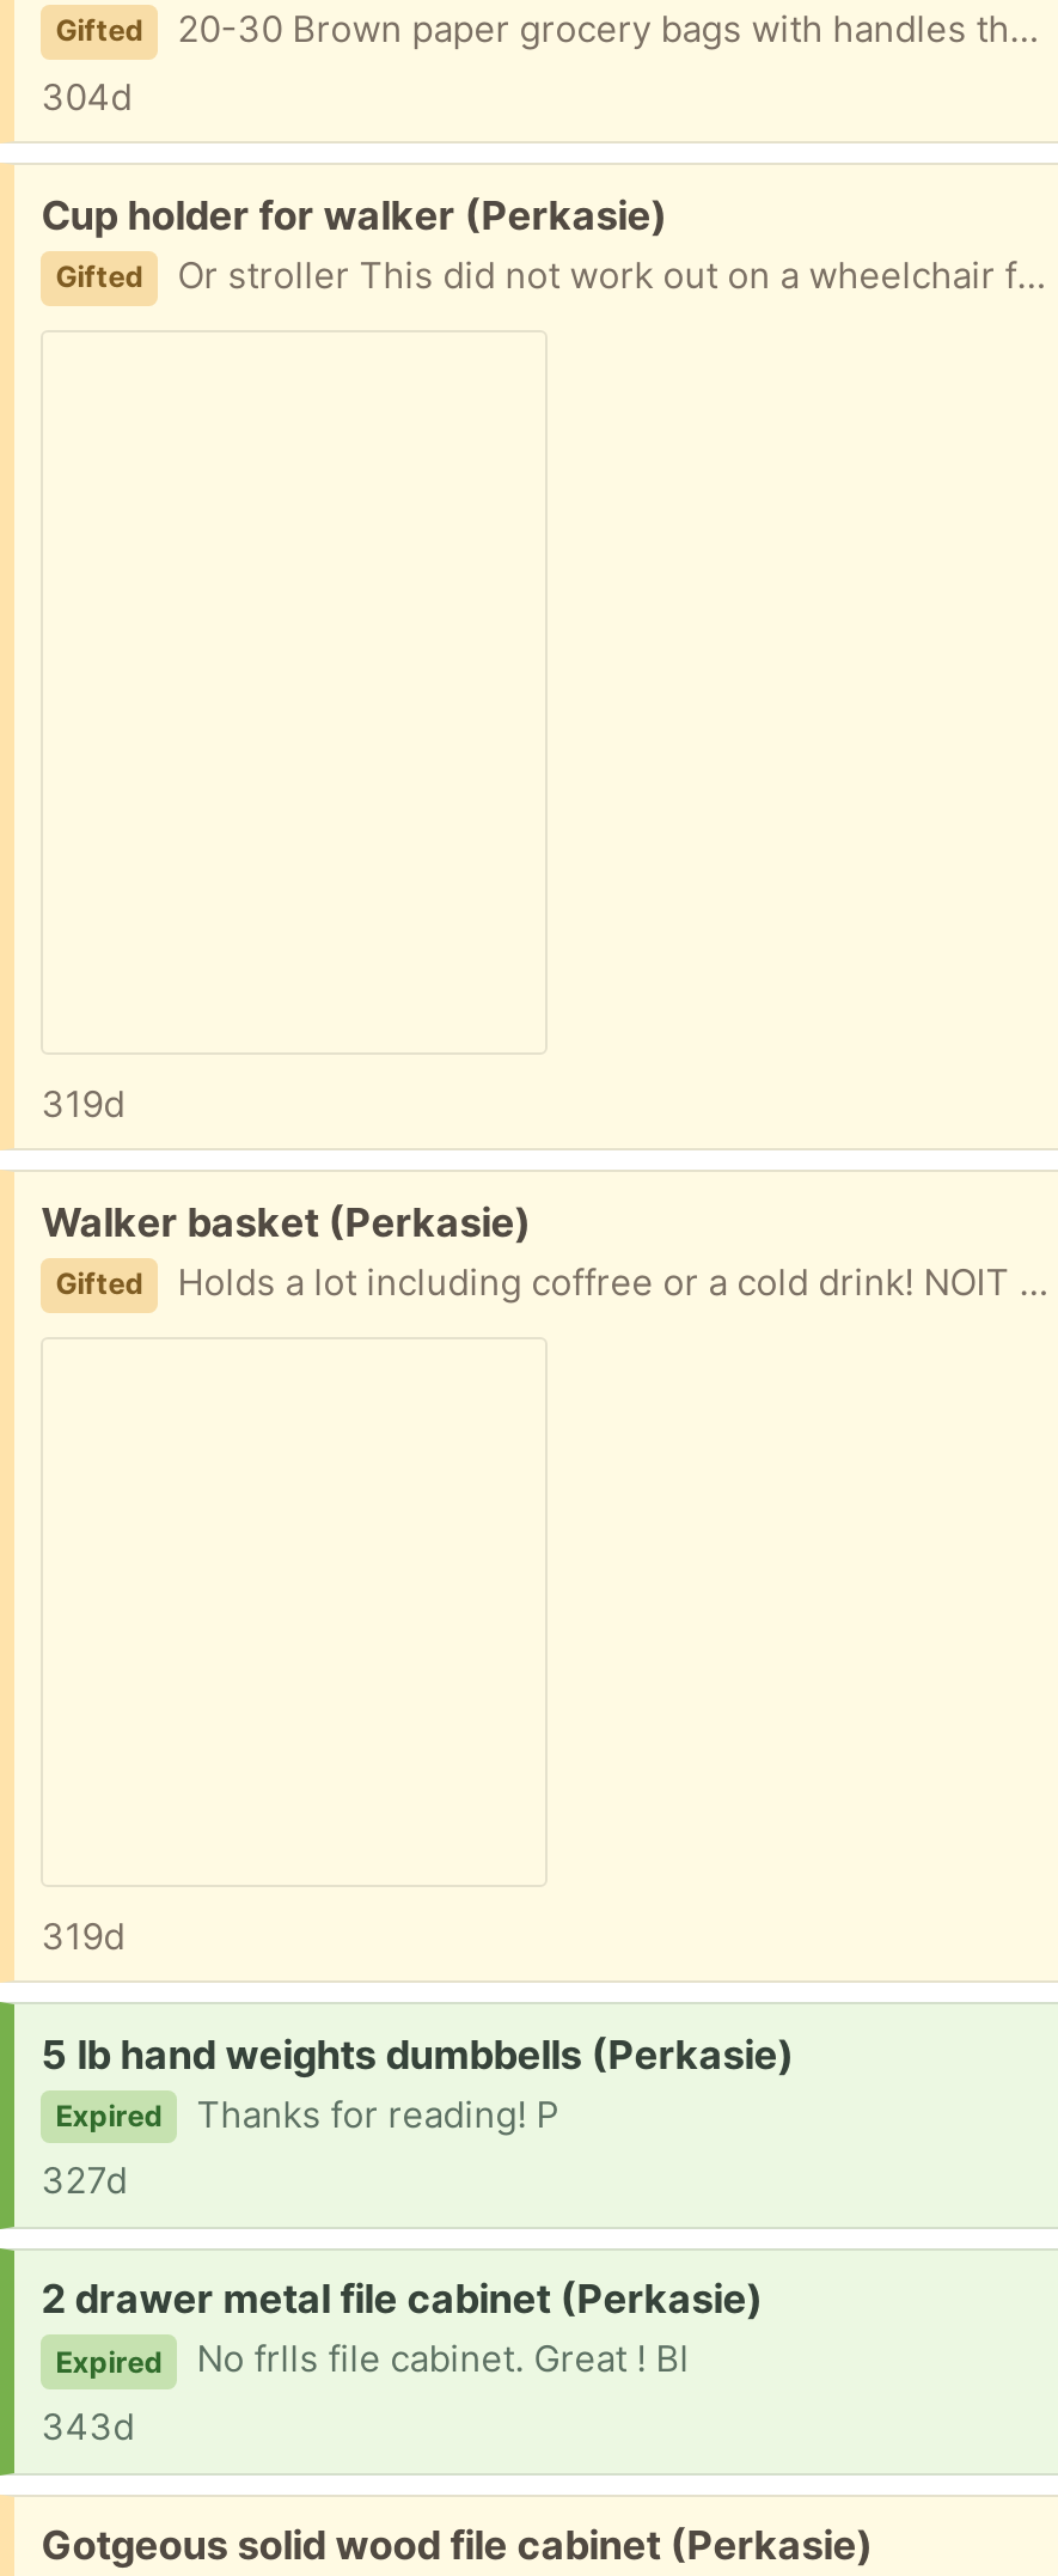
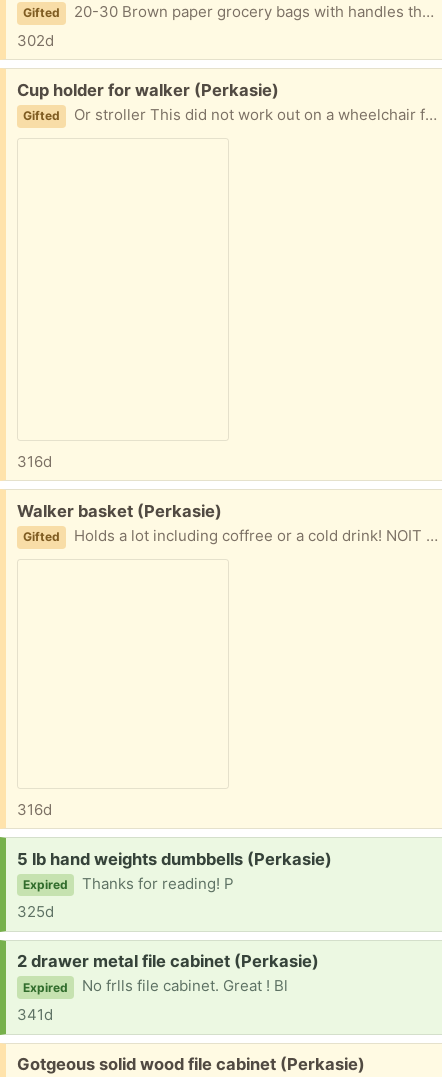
- 304d
+ 302d

- 319d
+ 316d

- 319d
+ 316d

- 327d
+ 325d

- 343d
+ 341d
